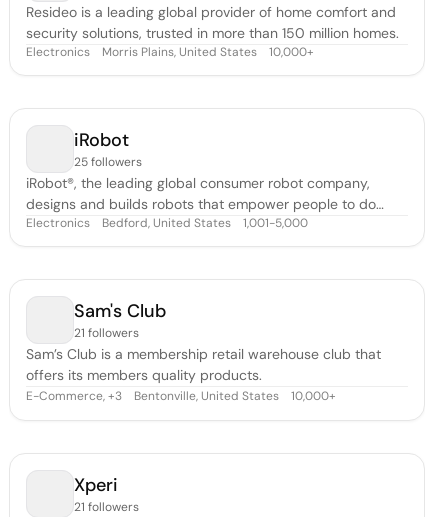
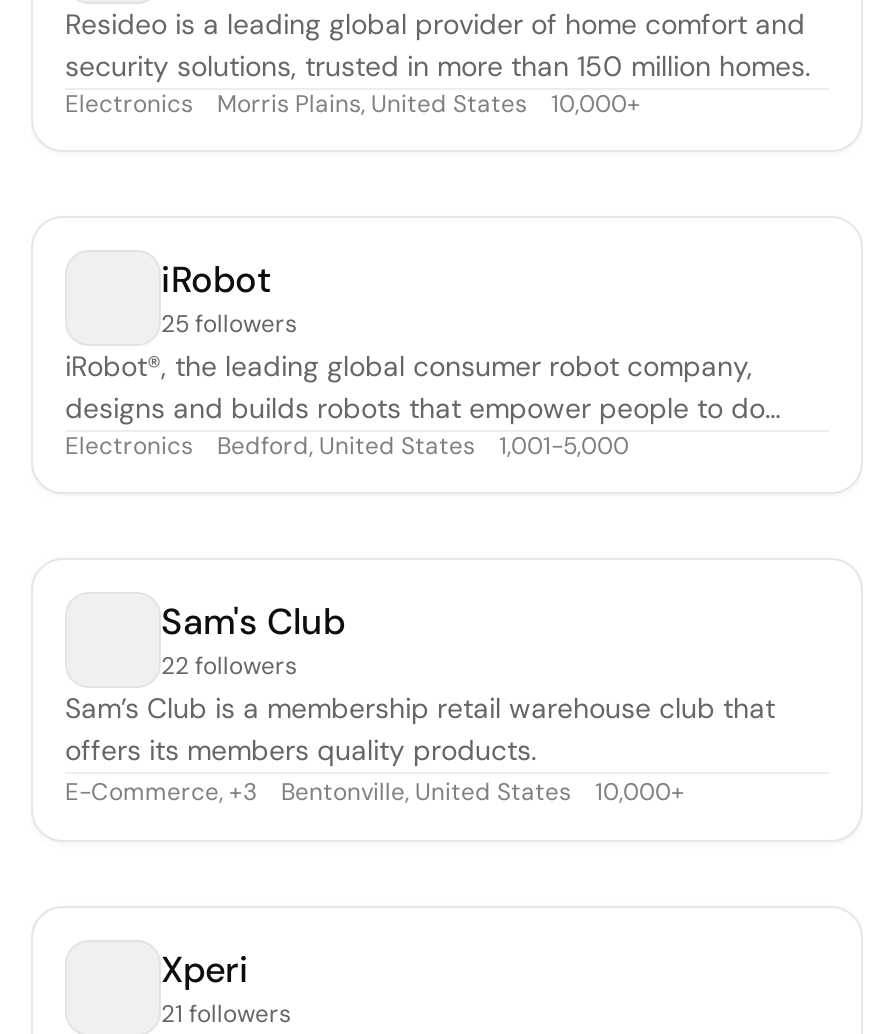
- 21 followers
+ 22 followers
